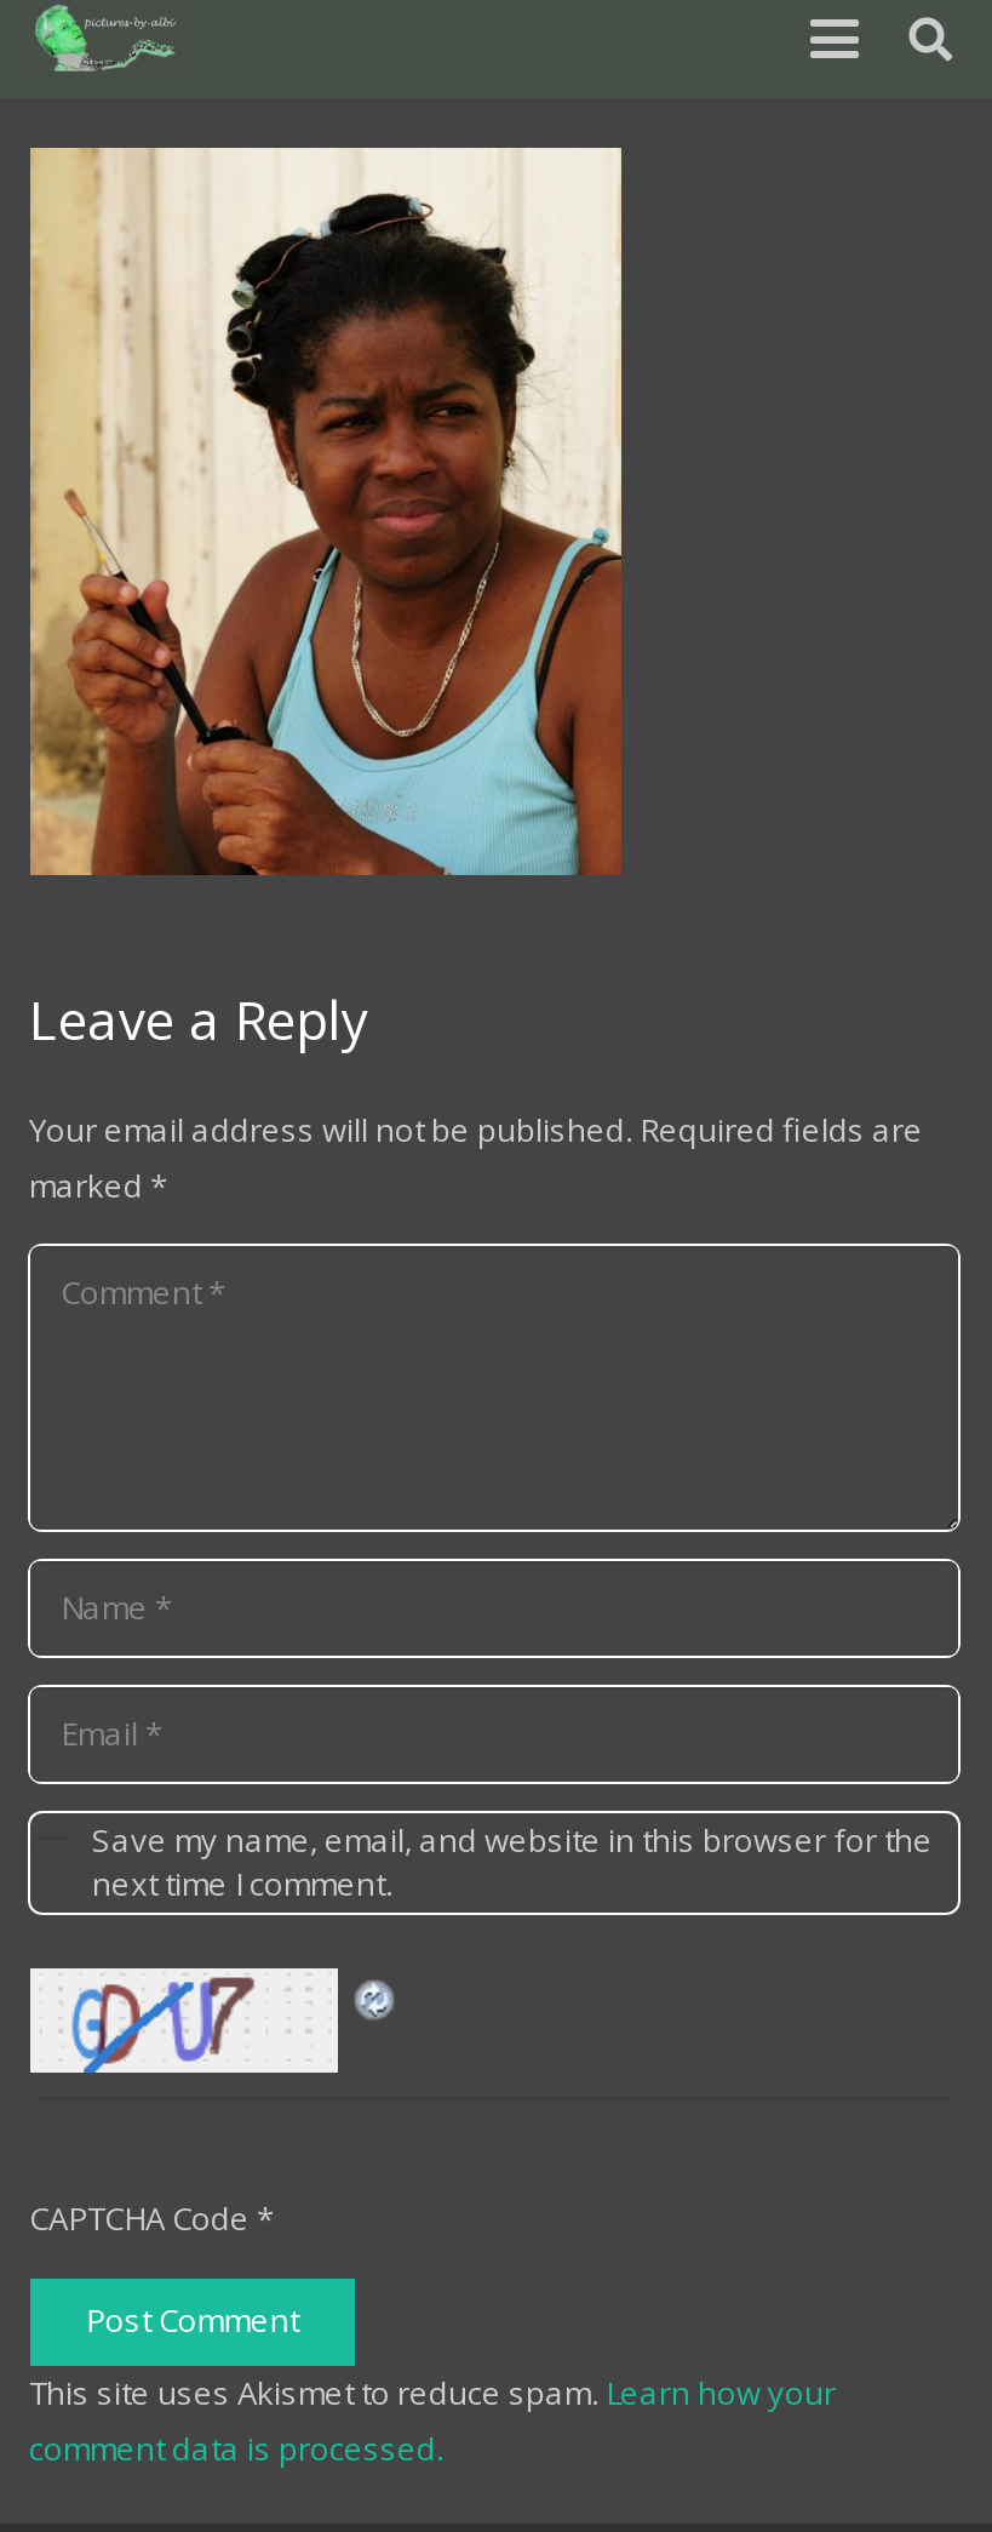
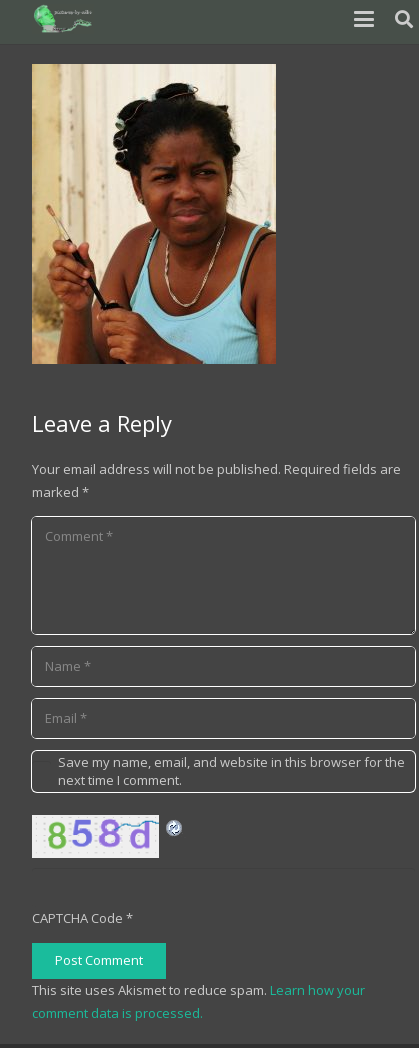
- [image]
+ [image]
